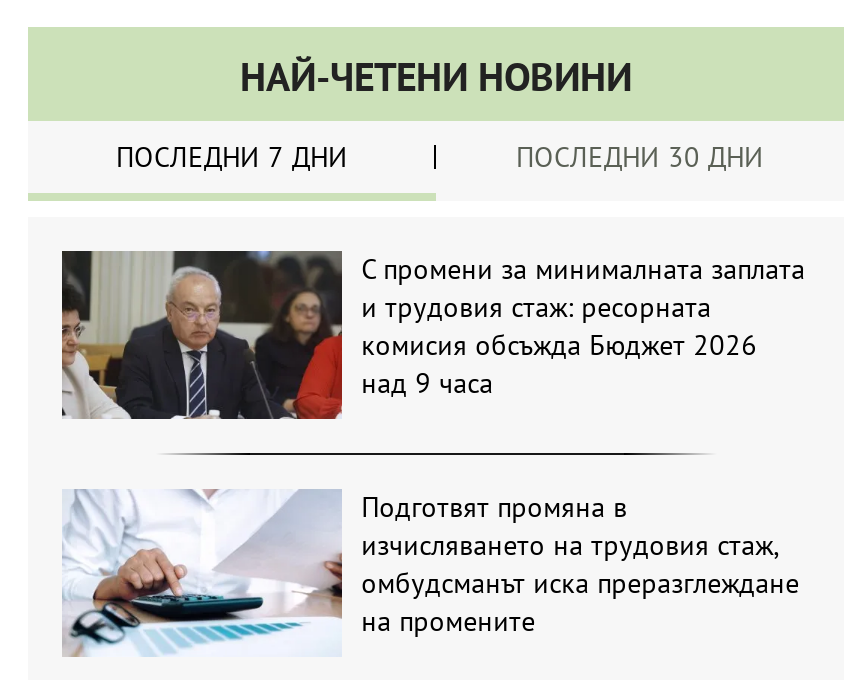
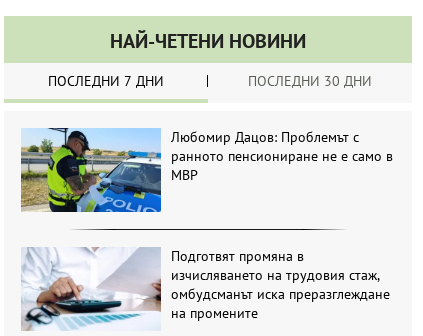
- [image]
- С промени за минималната заплата
- и трудовия стаж: ресорната
- комисия обсъжда Бюджет 2026
- над 9 часа
+ [image]
+ Любомир Дацов: Проблемът с
+ ранното пенсиониране не е само в
+ МВР
